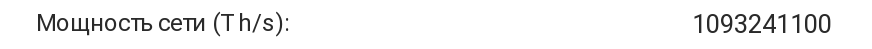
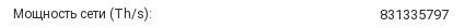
- 1093241100
+ 831335797
